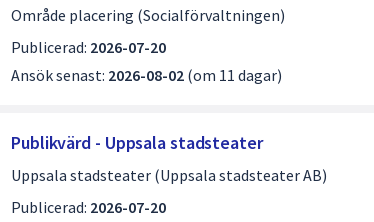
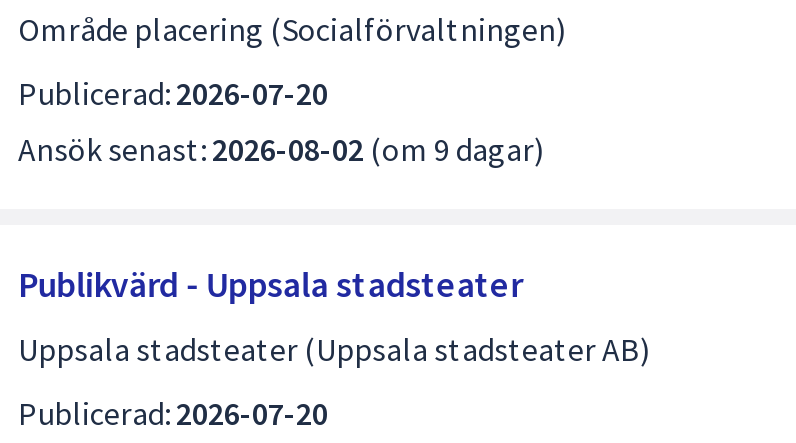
- Ansök senast: 2026-08-02 (om 11 dagar)
+ Ansök senast: 2026-08-02 (om 9 dagar)
